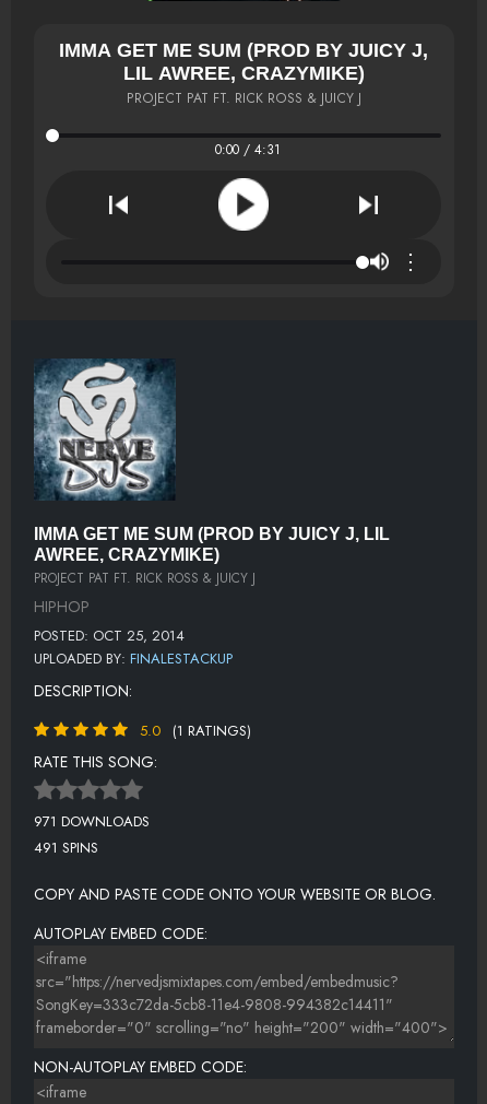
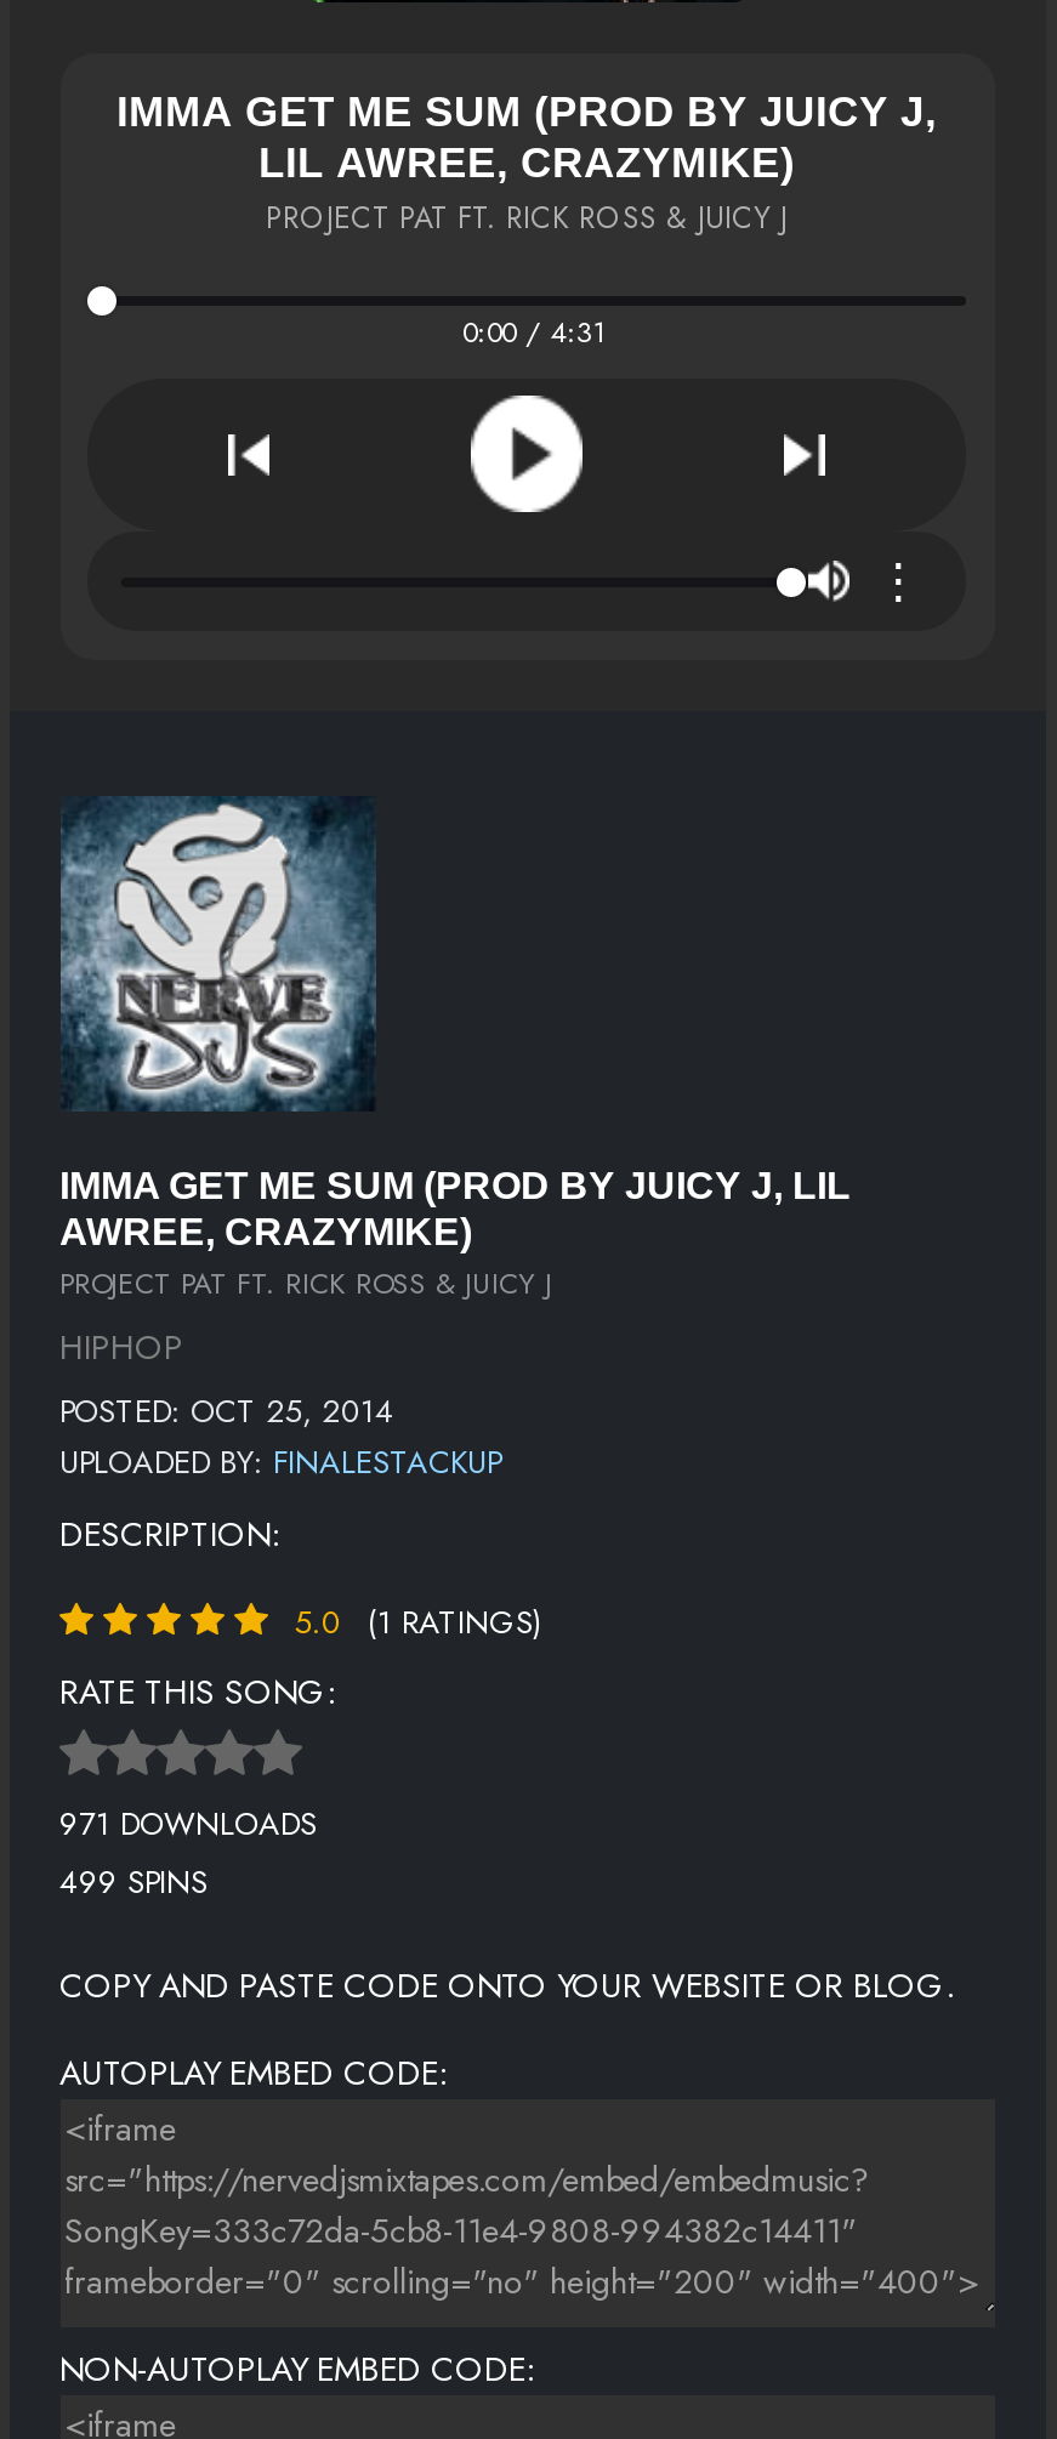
- 491 SPINS
+ 499 SPINS
